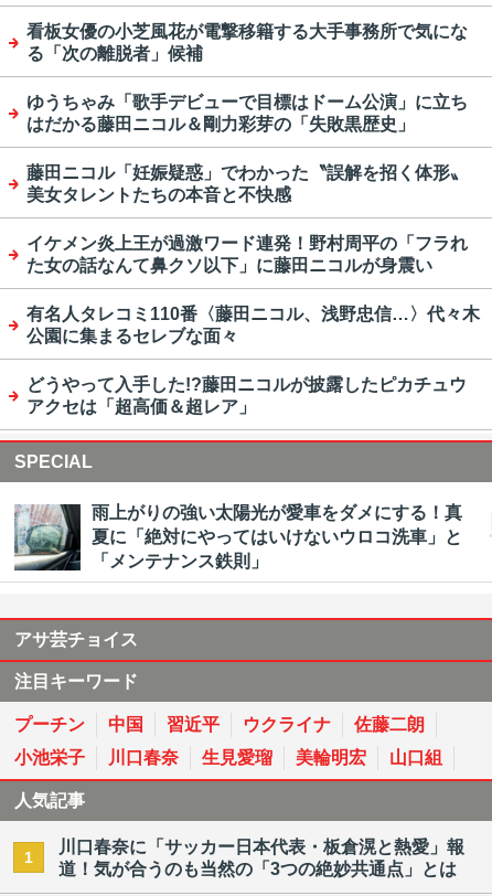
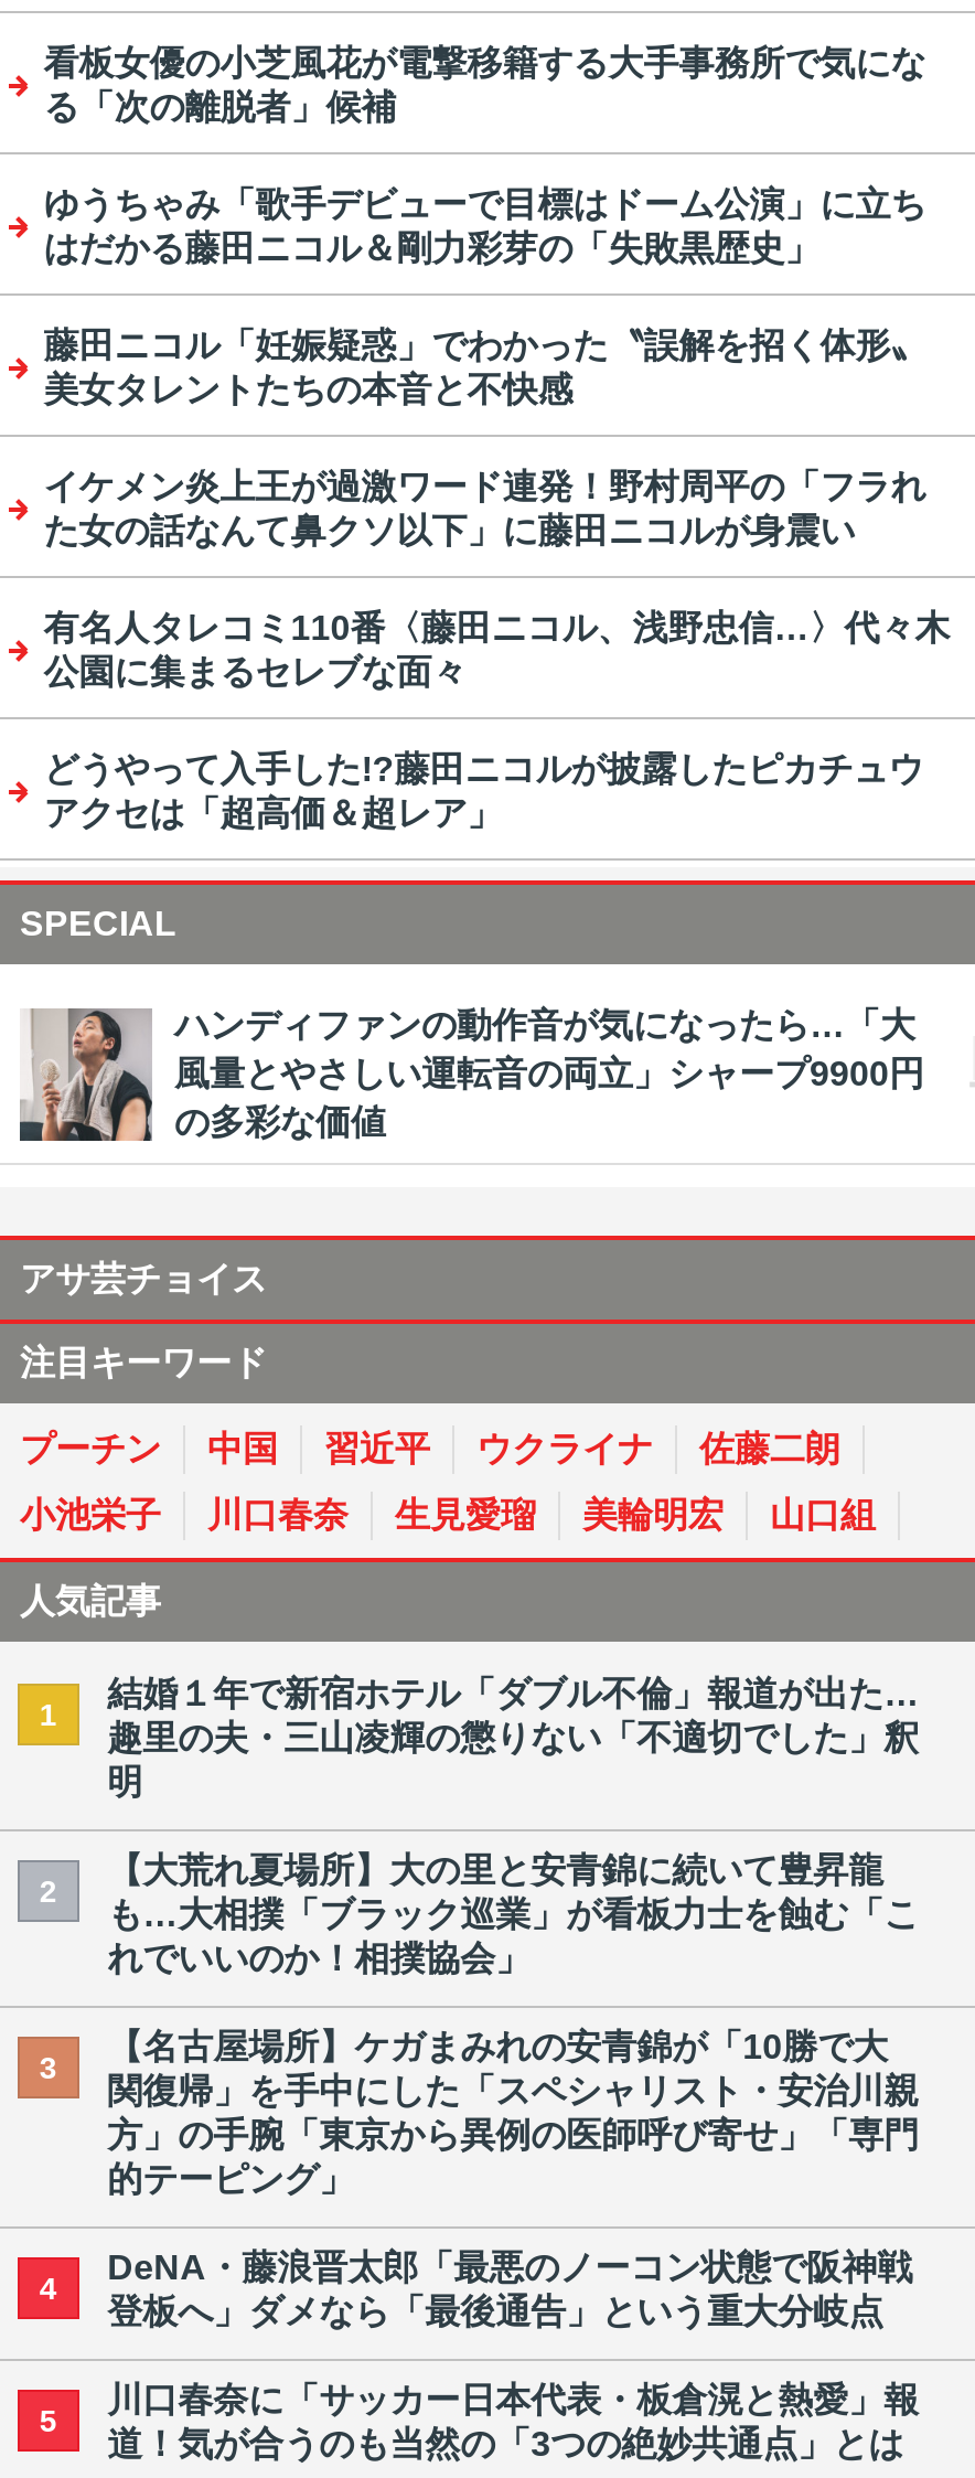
- [image]
- 雨上がりの強い太陽光が愛車をダメにする！真
- 夏に「絶対にやってはいけないウロコ洗車」と
- 「メンテナンス鉄則」
+ [image]
+ ハンディファンの動作音が気になったら…「大
+ 風量とやさしい運転音の両立」シャープ9900円
+ の多彩な価値

+ 結婚１年で新宿ホテル「ダブル不倫」報道が出た…
+ 趣里の夫・三山凌輝の懲りない「不適切でした」釈
+ 明
+ 2

+ 【大荒れ夏場所】大の里と安青錦に続いて豊昇龍
+ も…大相撲「ブラック巡業」が看板力士を蝕む「こ
+ れでいいのか！相撲協会」
+ 3

+ 【名古屋場所】ケガまみれの安青錦が「10勝で大
+ 関復帰」を手中にした「スペシャリスト・安治川親
+ 方」の手腕「東京から異例の医師呼び寄せ」「専門
+ 的テーピング」
+ 4

+ DeNA・藤浪晋太郎「最悪のノーコン状態で阪神戦
+ 登板へ」ダメなら「最後通告」という重大分岐点
+ 5
